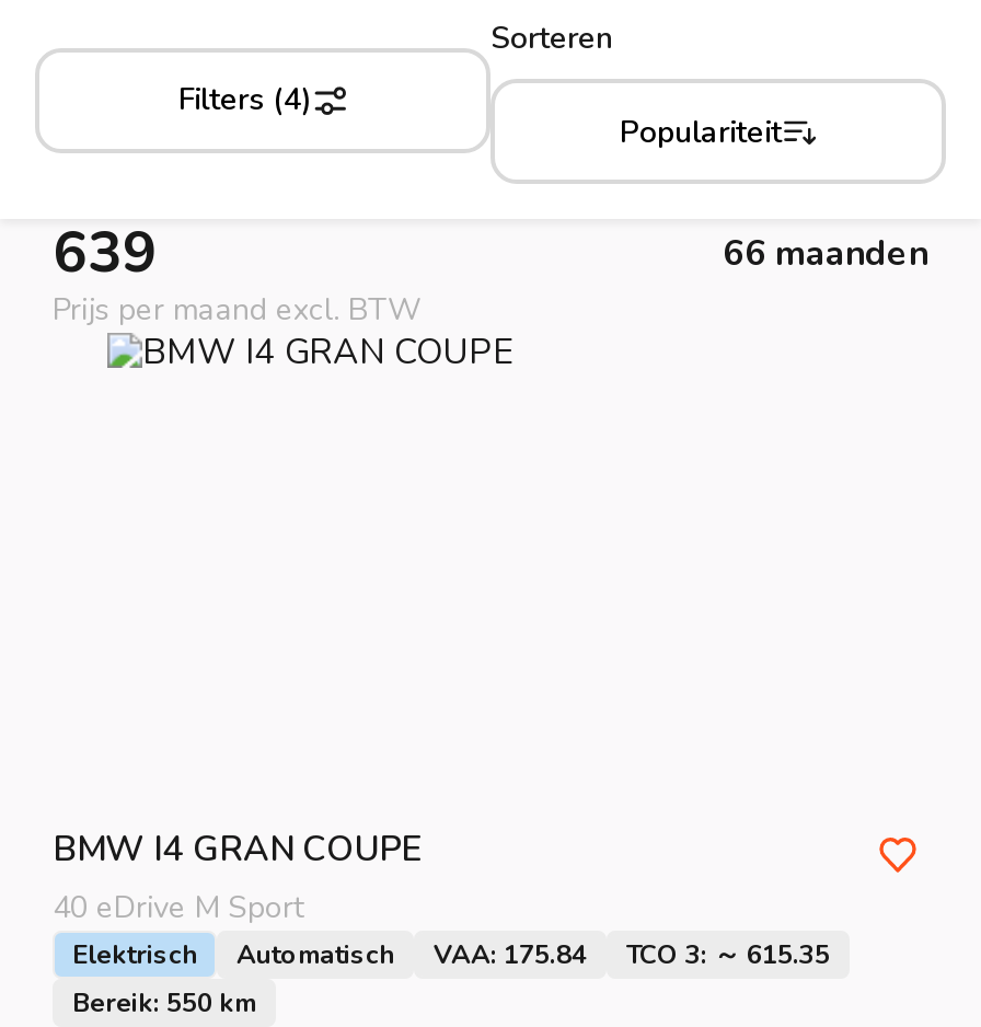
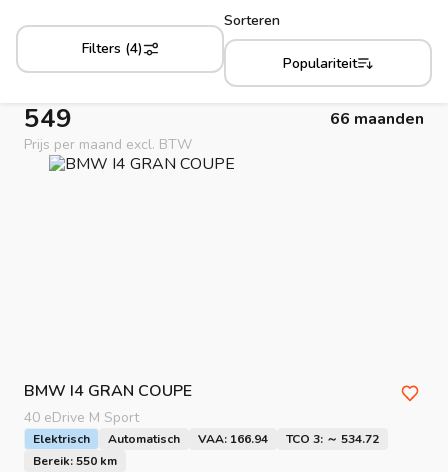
- 639
+ 549

- VAA: 175.84
+ VAA: 166.94

- TCO 3: ～ 615.35
+ TCO 3: ～ 534.72
